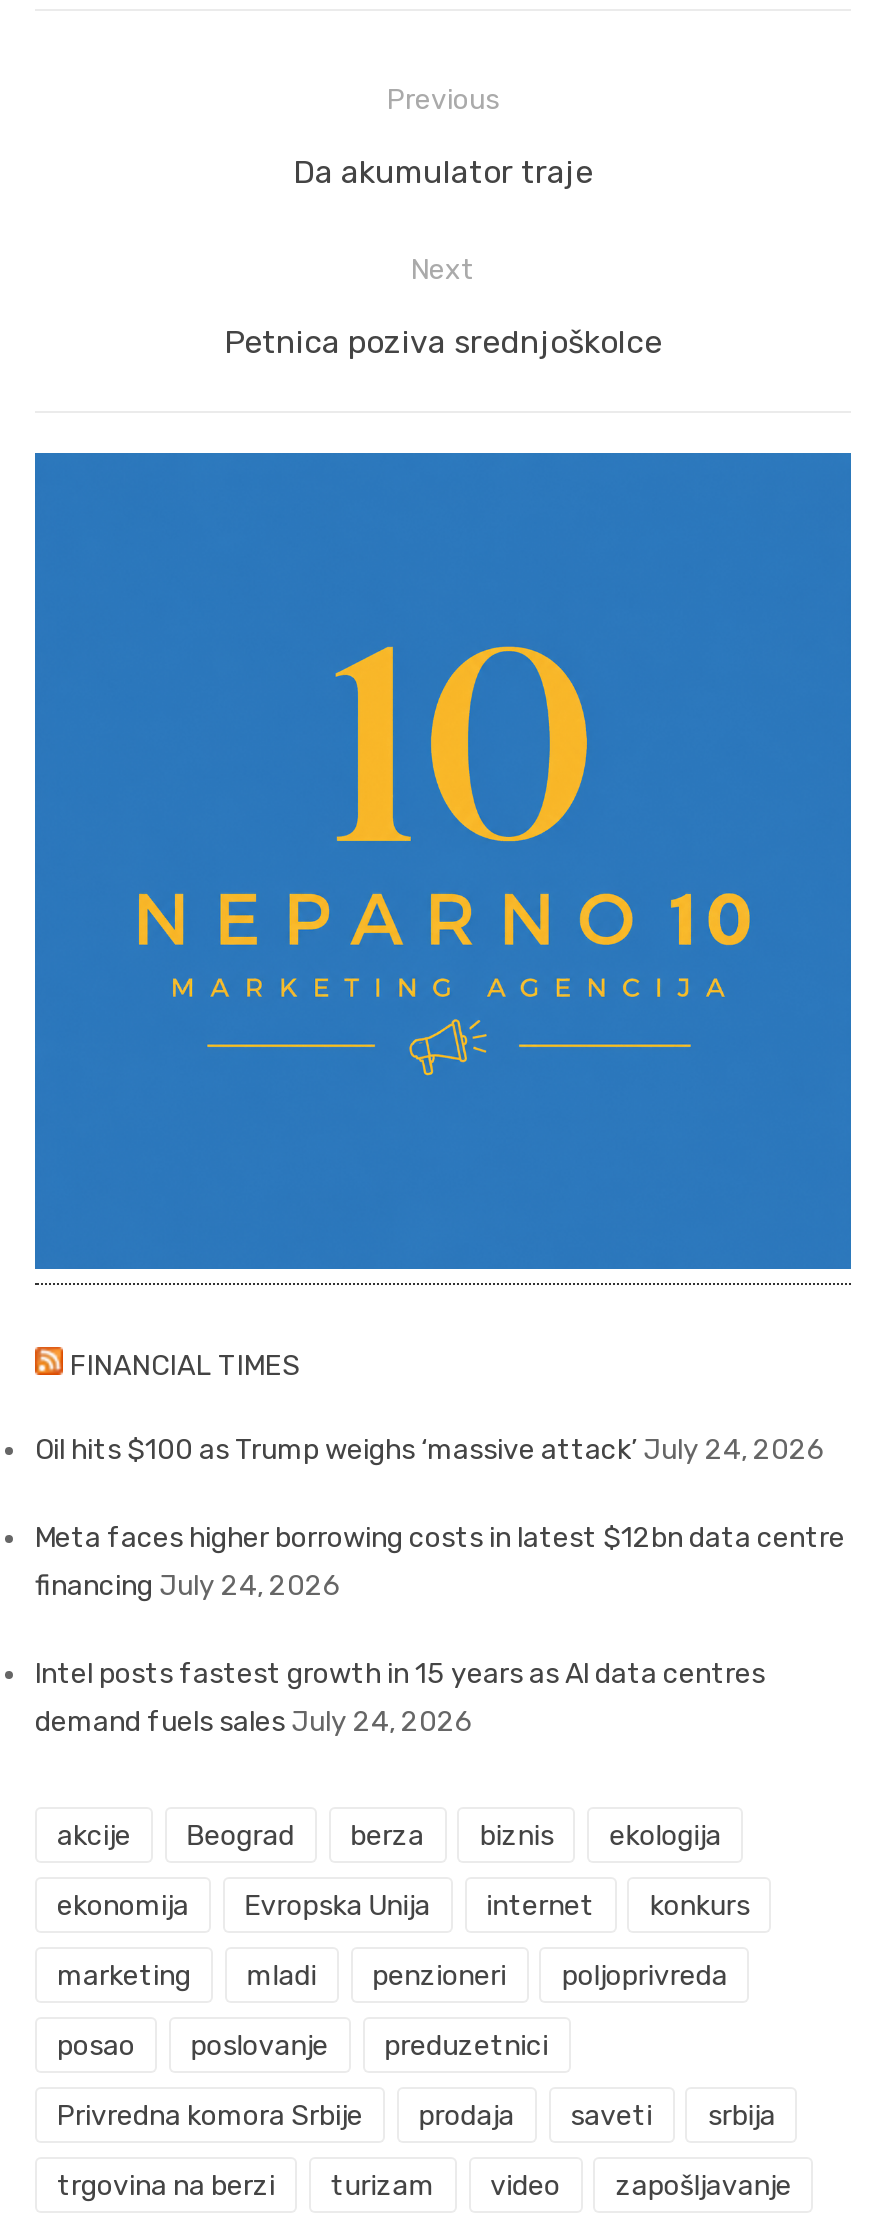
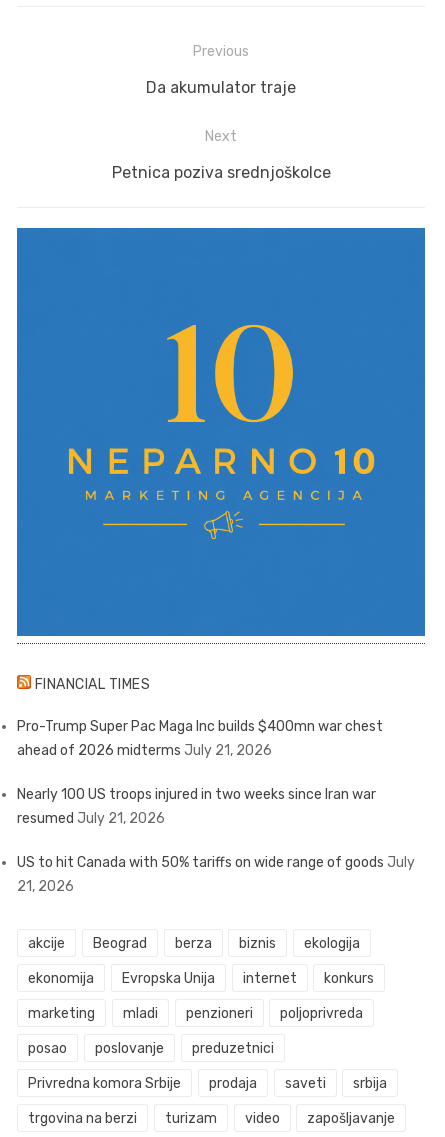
- Oil hits $100 as Trump weighs ‘massive attack’ July 24, 2026
+ Pro-Trump Super Pac Maga Inc builds $400mn war chest
+ ahead of 2026 midterms July 21, 2026

- Meta faces higher borrowing costs in latest $12bn data centre
- financing July 24, 2026
+ Nearly 100 US troops injured in two weeks since Iran war
+ resumed July 21, 2026

- Intel posts fastest growth in 15 years as AI data centres
- demand fuels sales July 24, 2026
+ US to hit Canada with 50% tariffs on wide range of goods July
+ 21, 2026
